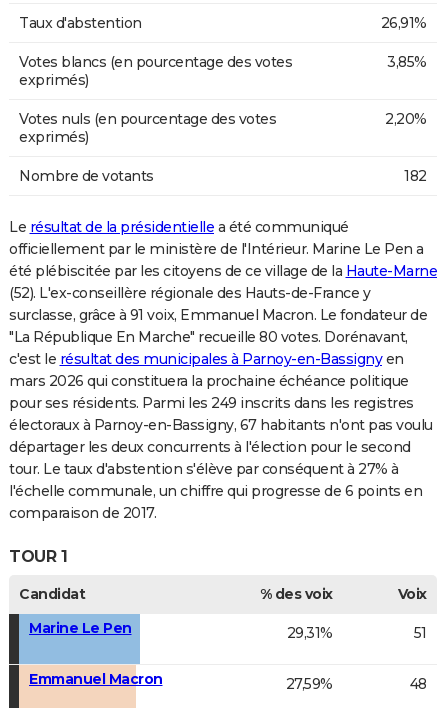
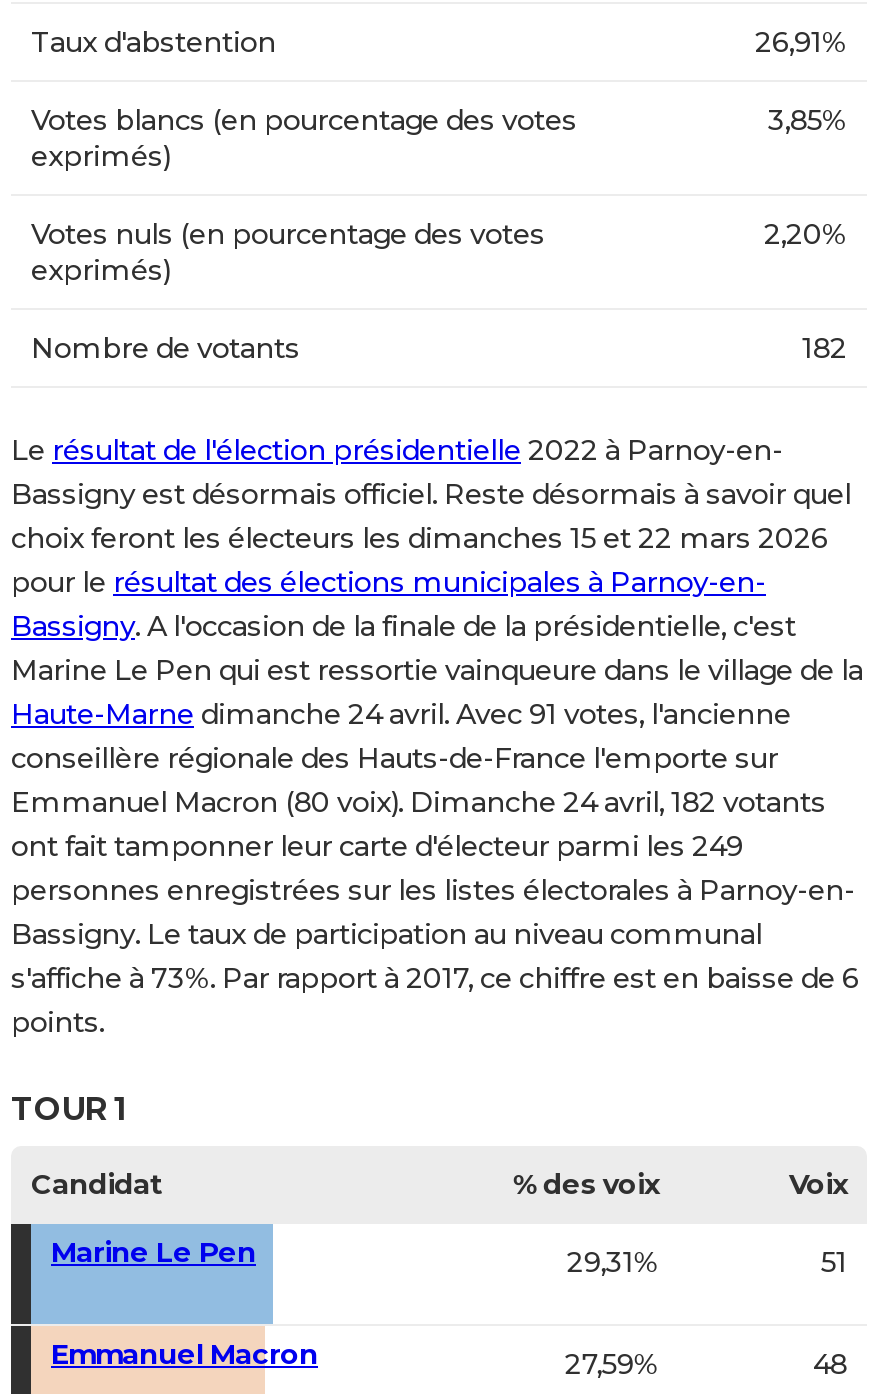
- Le résultat de la présidentielle a été communiqué
- officiellement par le ministère de l'Intérieur. Marine Le Pen a
- été plébiscitée par les citoyens de ce village de la Haute-Marne
- (52). L'ex-conseillère régionale des Hauts-de-France y
- surclasse, grâce à 91 voix, Emmanuel Macron. Le fondateur de
- "La République En Marche" recueille 80 votes. Dorénavant,
- c'est le résultat des municipales à Parnoy-en-Bassigny en
- mars 2026 qui constituera la prochaine échéance politique
- pour ses résidents. Parmi les 249 inscrits dans les registres
- électoraux à Parnoy-en-Bassigny, 67 habitants n'ont pas voulu
- départager les deux concurrents à l'élection pour le second
- tour. Le taux d'abstention s'élève par conséquent à 27% à
- l'échelle communale, un chiffre qui progresse de 6 points en
- comparaison de 2017.
+ Le résultat de l'élection présidentielle 2022 à Parnoy-en-
+ Bassigny est désormais officiel. Reste désormais à savoir quel
+ choix feront les électeurs les dimanches 15 et 22 mars 2026
+ pour le résultat des élections municipales à Parnoy-en-
+ Bassigny. A l'occasion de la finale de la présidentielle, c'est
+ Marine Le Pen qui est ressortie vainqueure dans le village de la
+ Haute-Marne dimanche 24 avril. Avec 91 votes, l'ancienne
+ conseillère régionale des Hauts-de-France l'emporte sur
+ Emmanuel Macron (80 voix). Dimanche 24 avril, 182 votants
+ ont fait tamponner leur carte d'électeur parmi les 249
+ personnes enregistrées sur les listes électorales à Parnoy-en-
+ Bassigny. Le taux de participation au niveau communal
+ s'affiche à 73%. Par rapport à 2017, ce chiffre est en baisse de 6
+ points.
